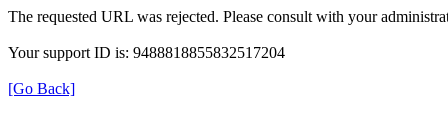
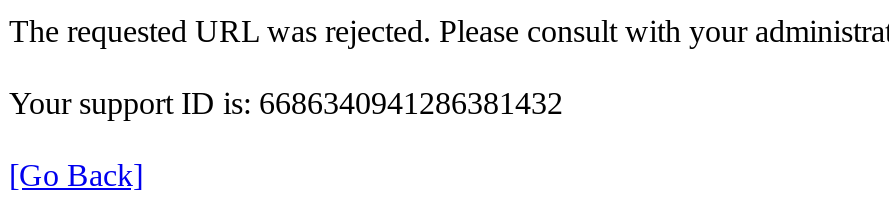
- Your support ID is: 9488818855832517204
+ Your support ID is: 6686340941286381432
